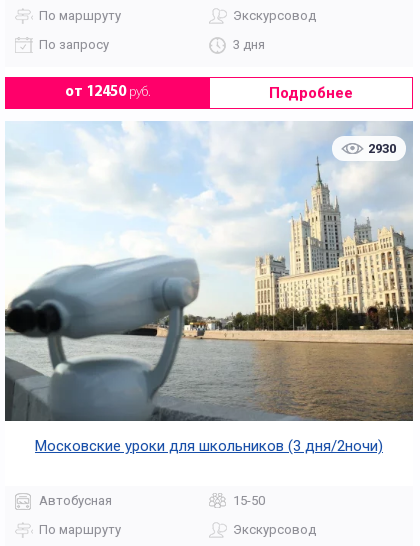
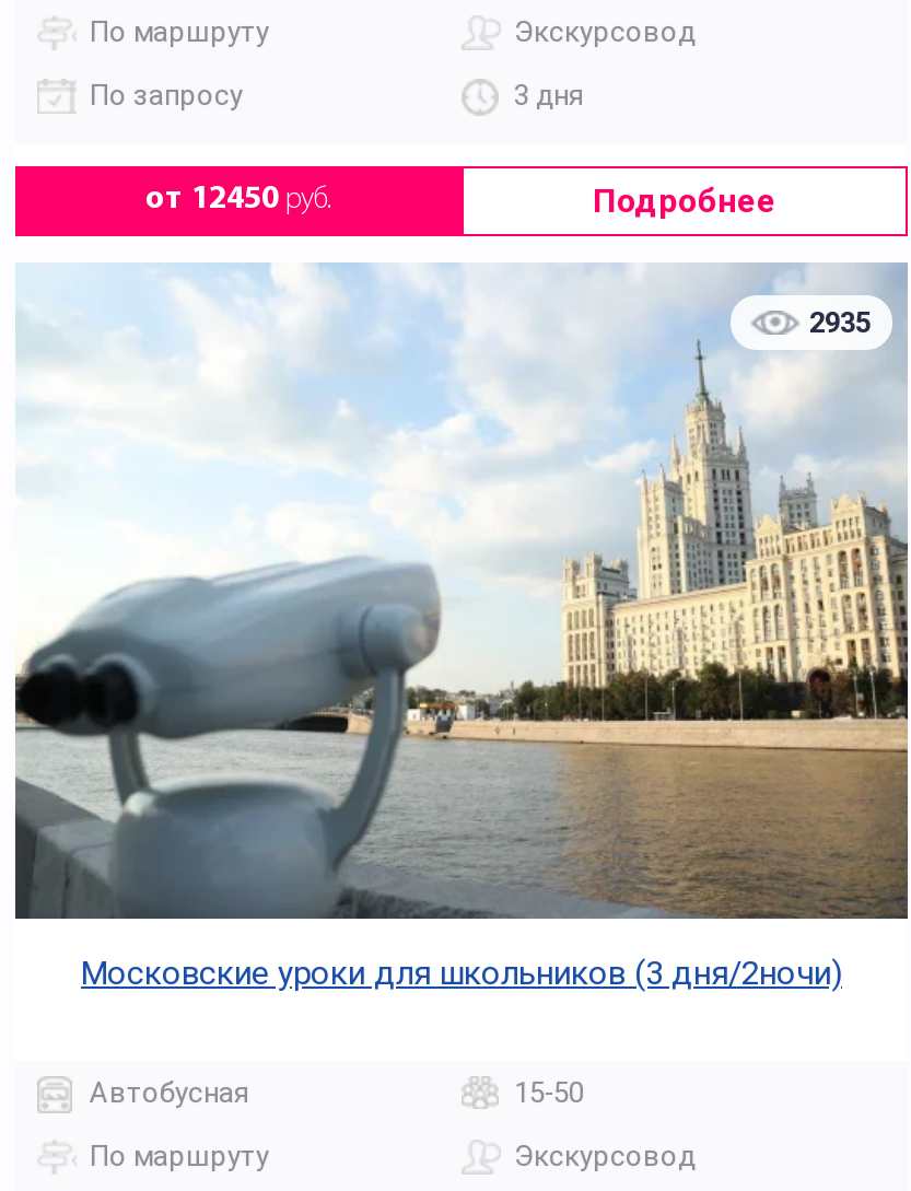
- 2930
+ 2935
